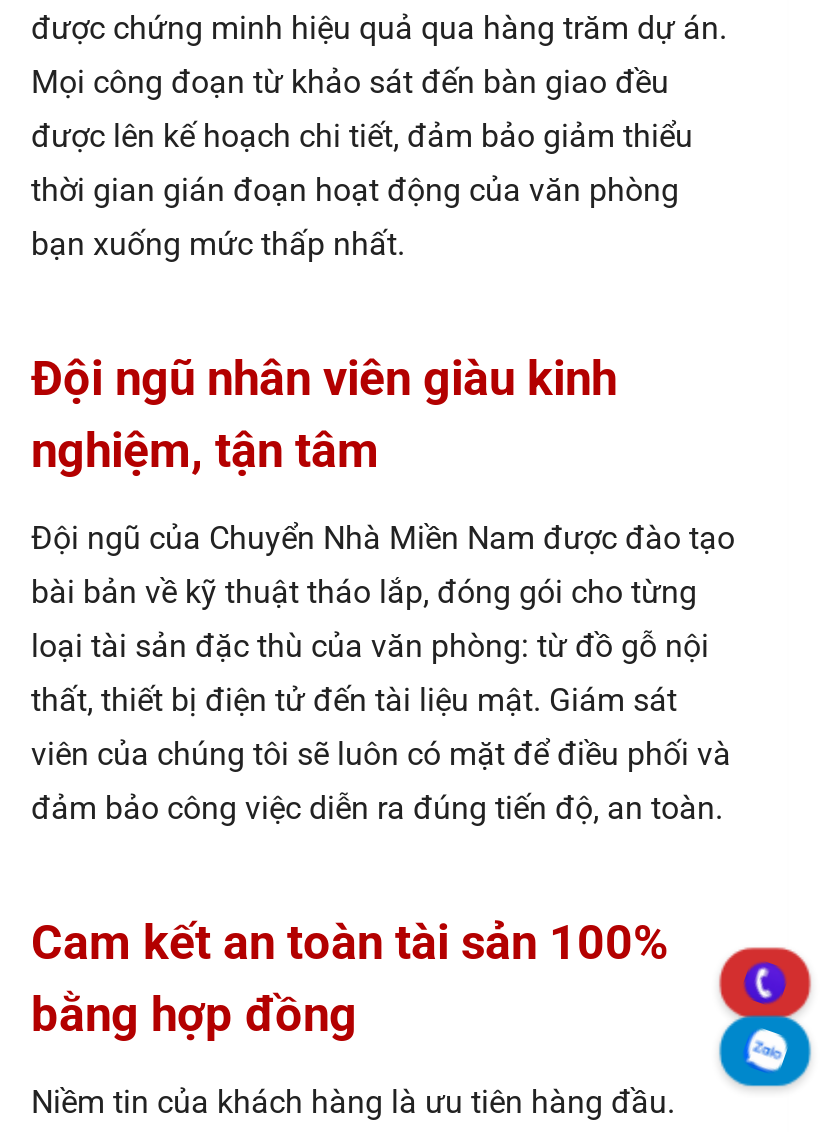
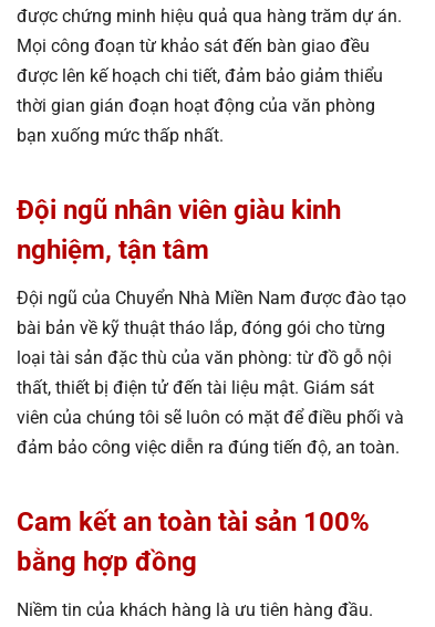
- [image]
